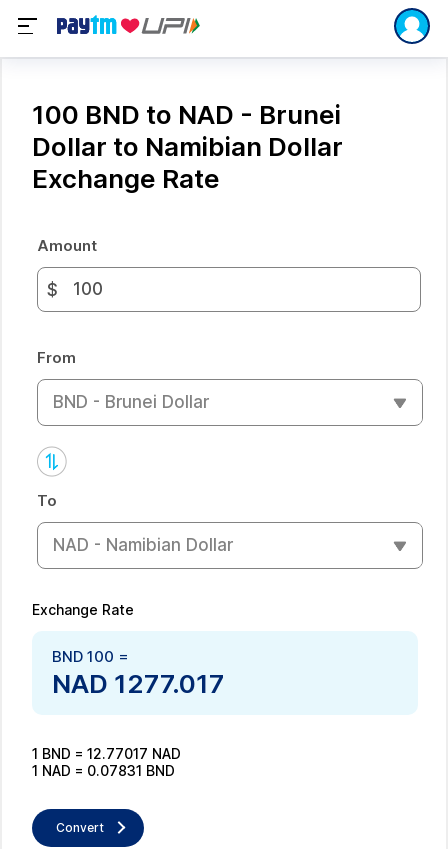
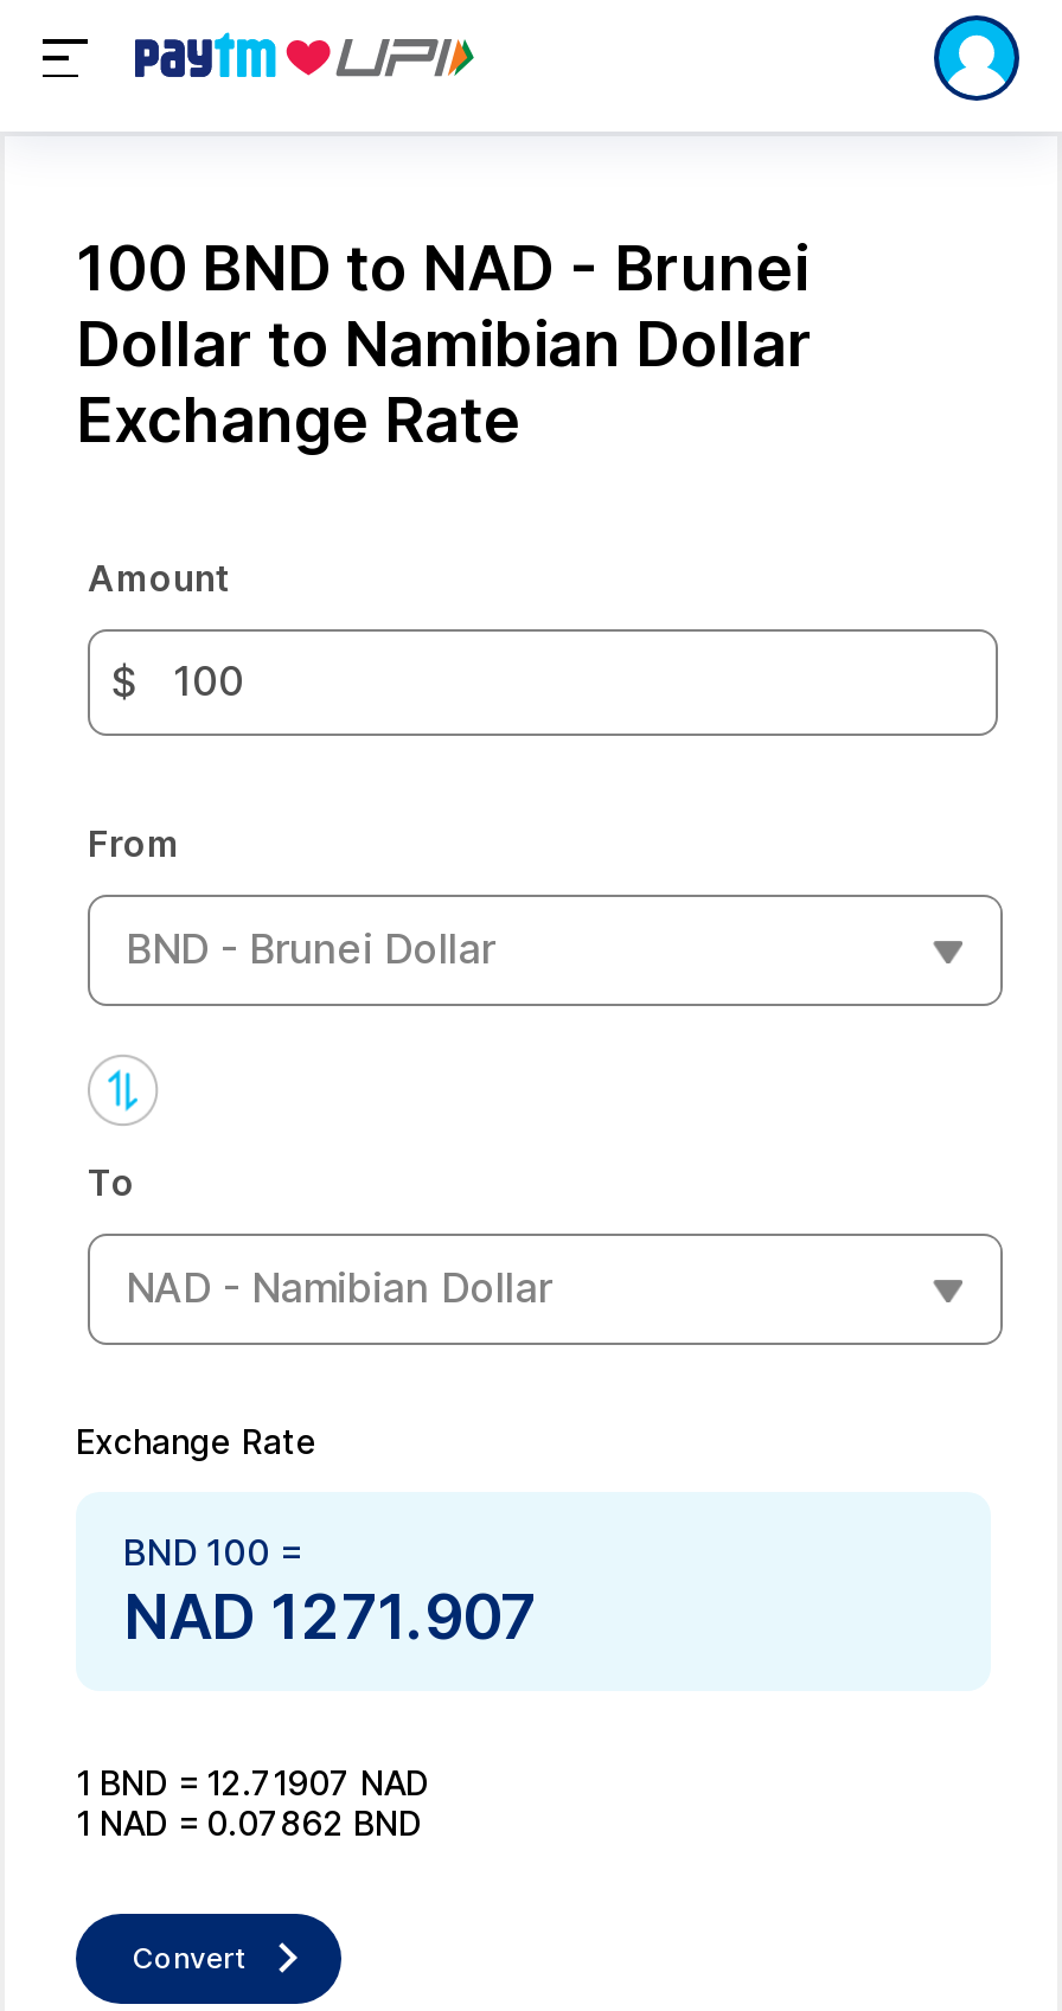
- NAD 1277.017
+ NAD 1271.907

- 1 BND = 12.77017 NAD
+ 1 BND = 12.71907 NAD

- 1 NAD = 0.07831 BND
+ 1 NAD = 0.07862 BND
